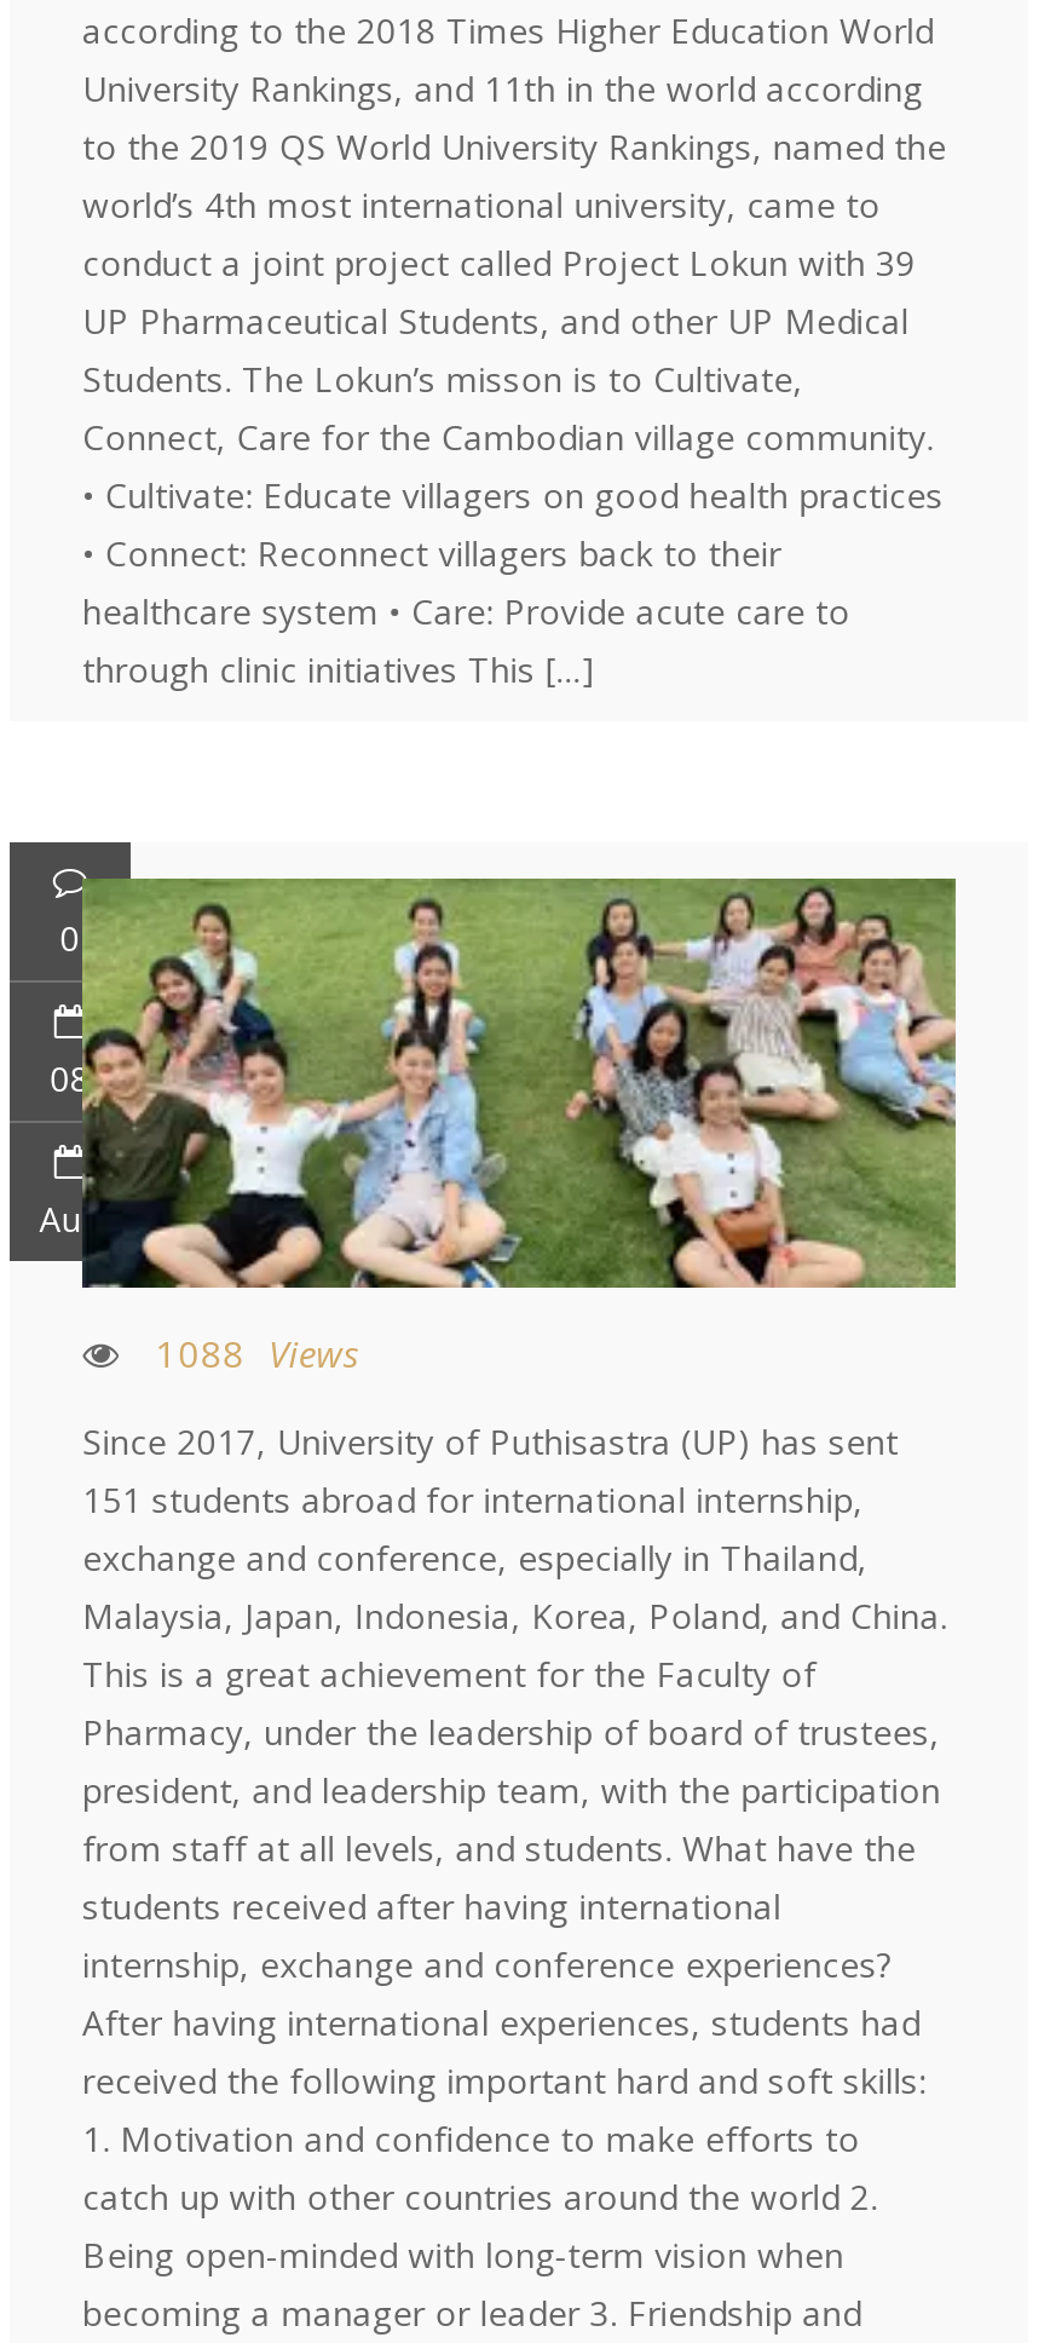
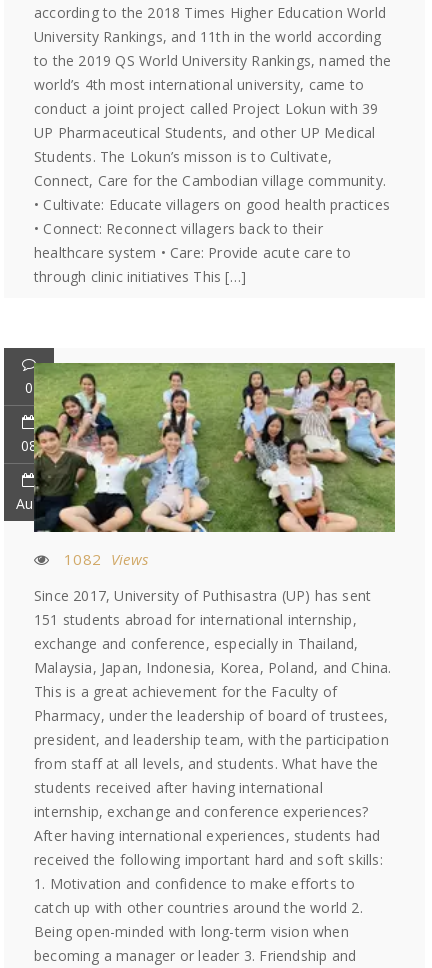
- 1088 Views
+ 1082 Views
